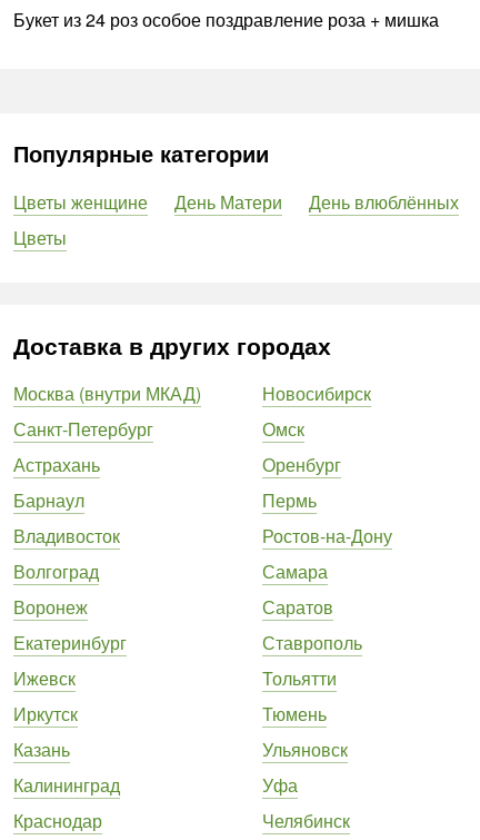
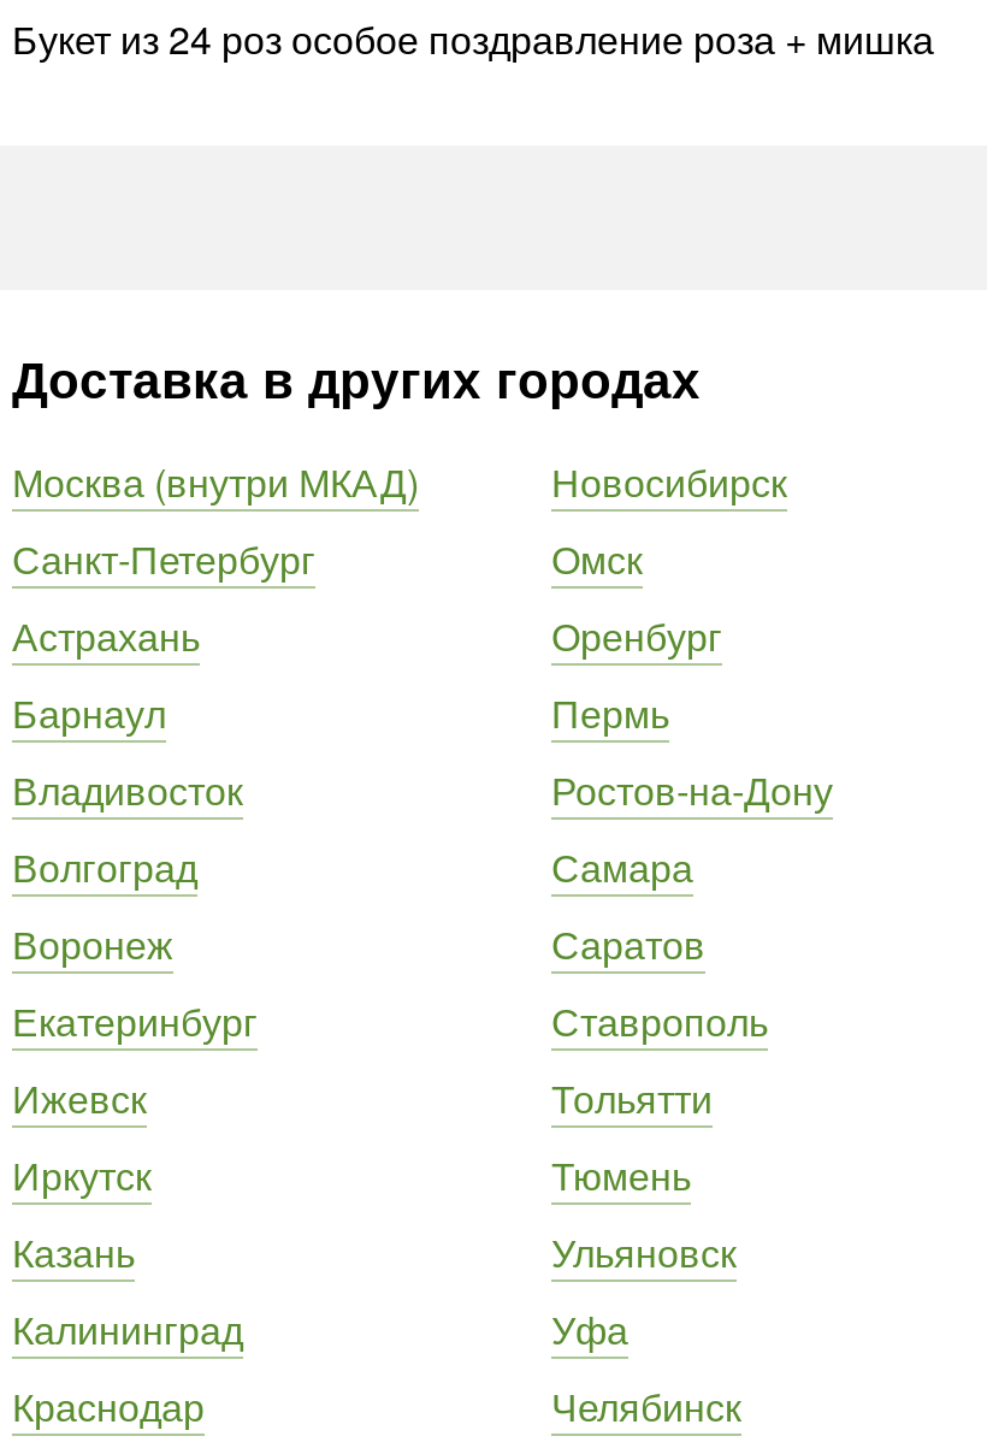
- Популярные категории
- Цветы женщине
- День Матери
- День влюблённых
- Цветы
